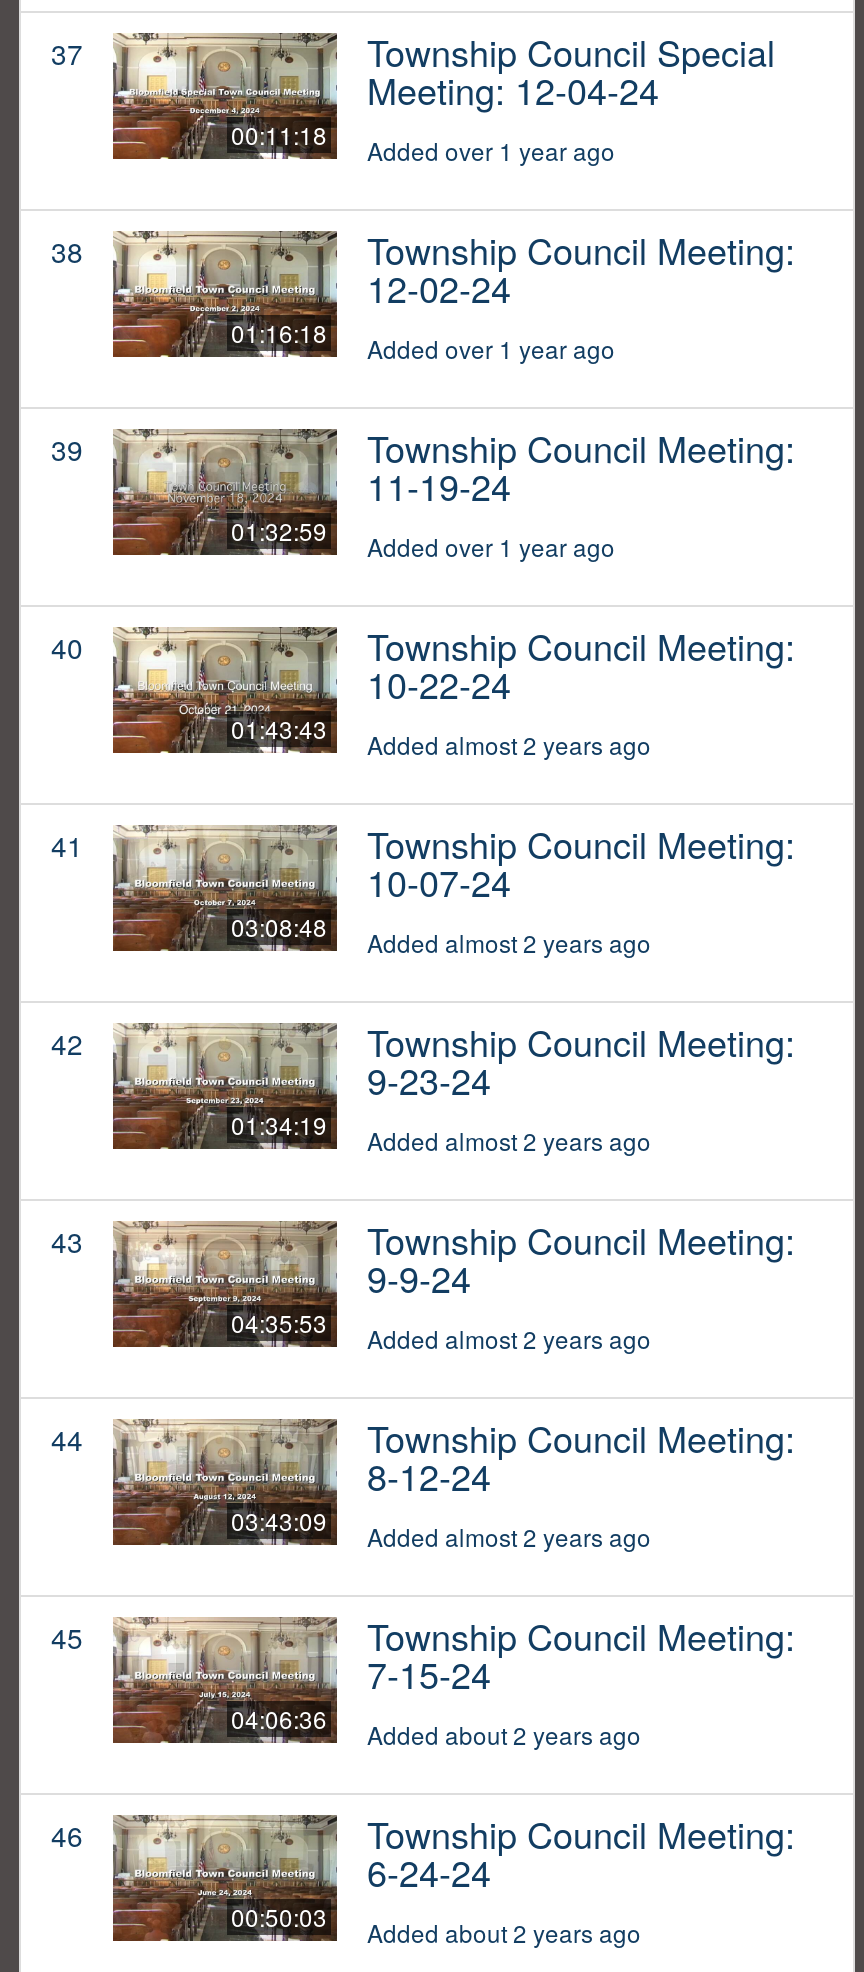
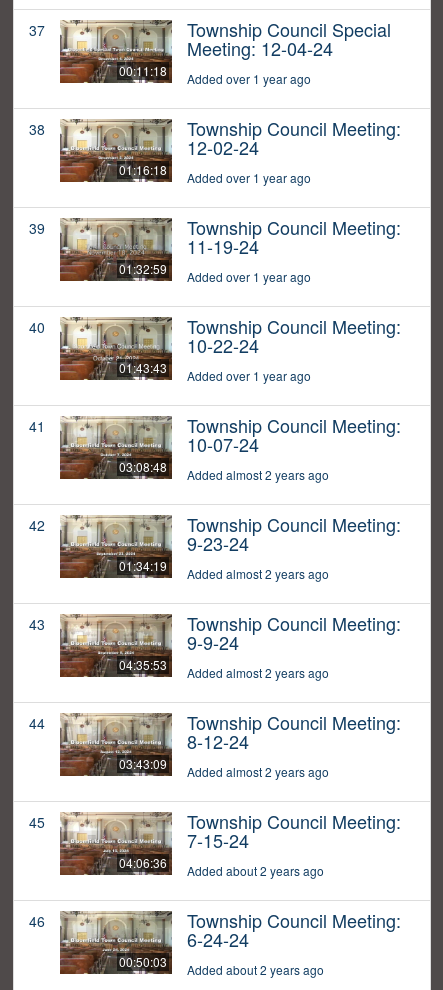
- Added almost 2 years ago
+ Added over 1 year ago
